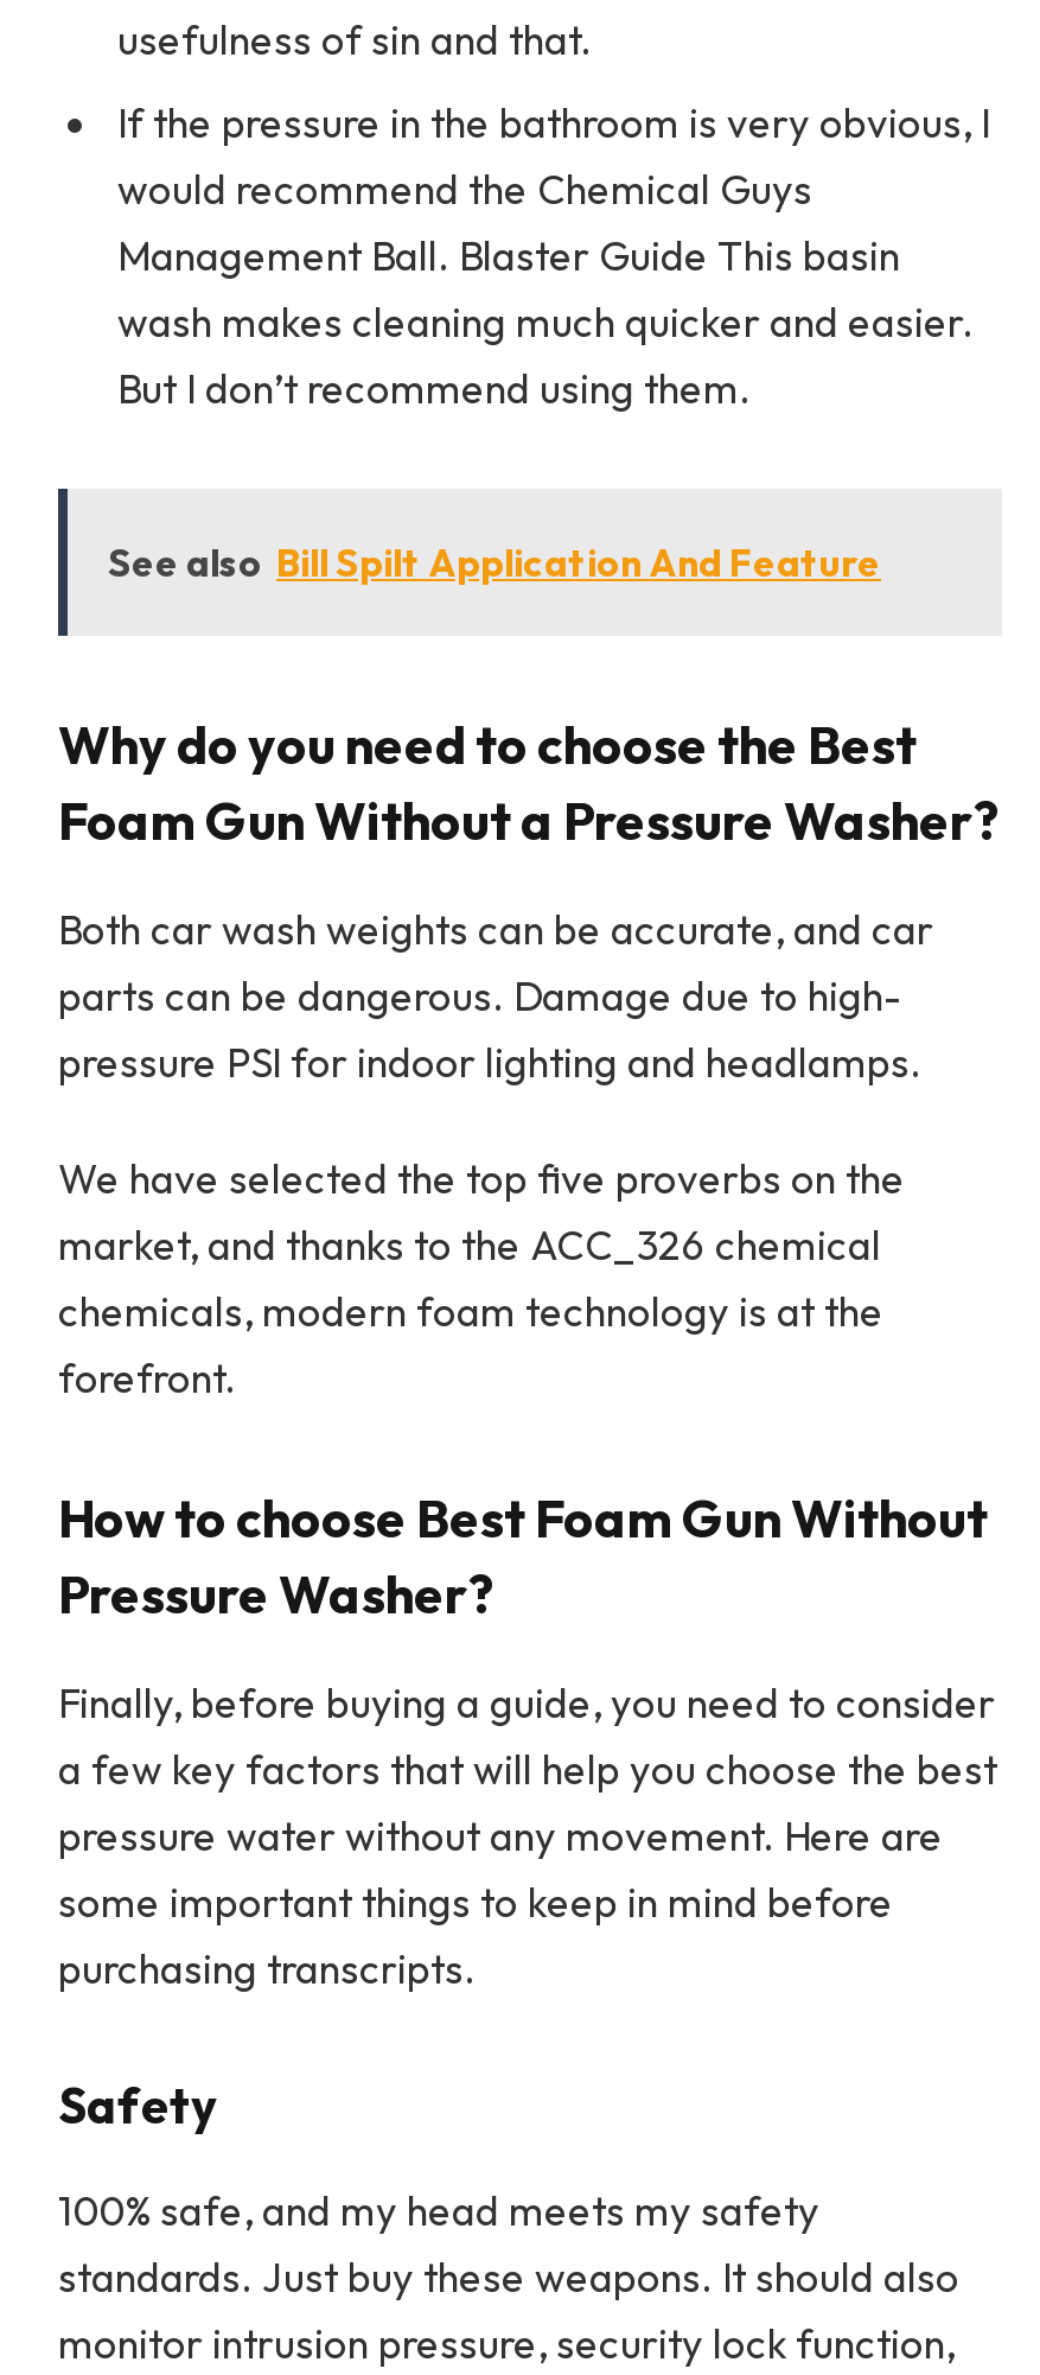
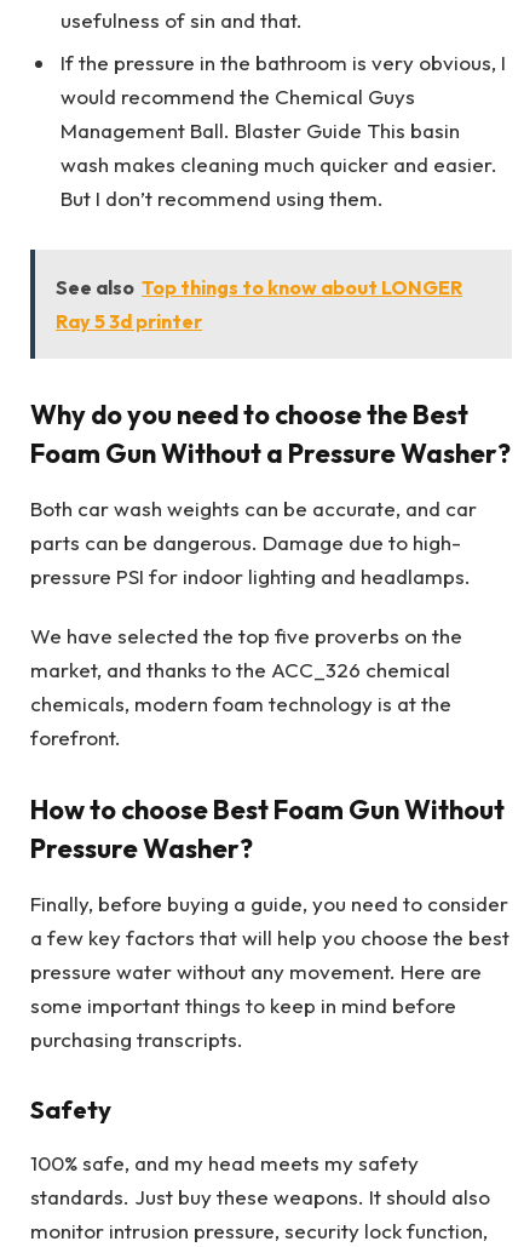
- See also Bill Spilt Application And Feature
+ See also Top things to know about LONGER
+ Ray 5 3d printer
